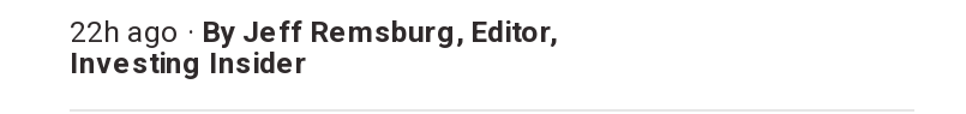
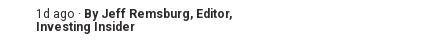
- 22h ago · By Jeff Remsburg, Editor,
+ 1d ago · By Jeff Remsburg, Editor,
